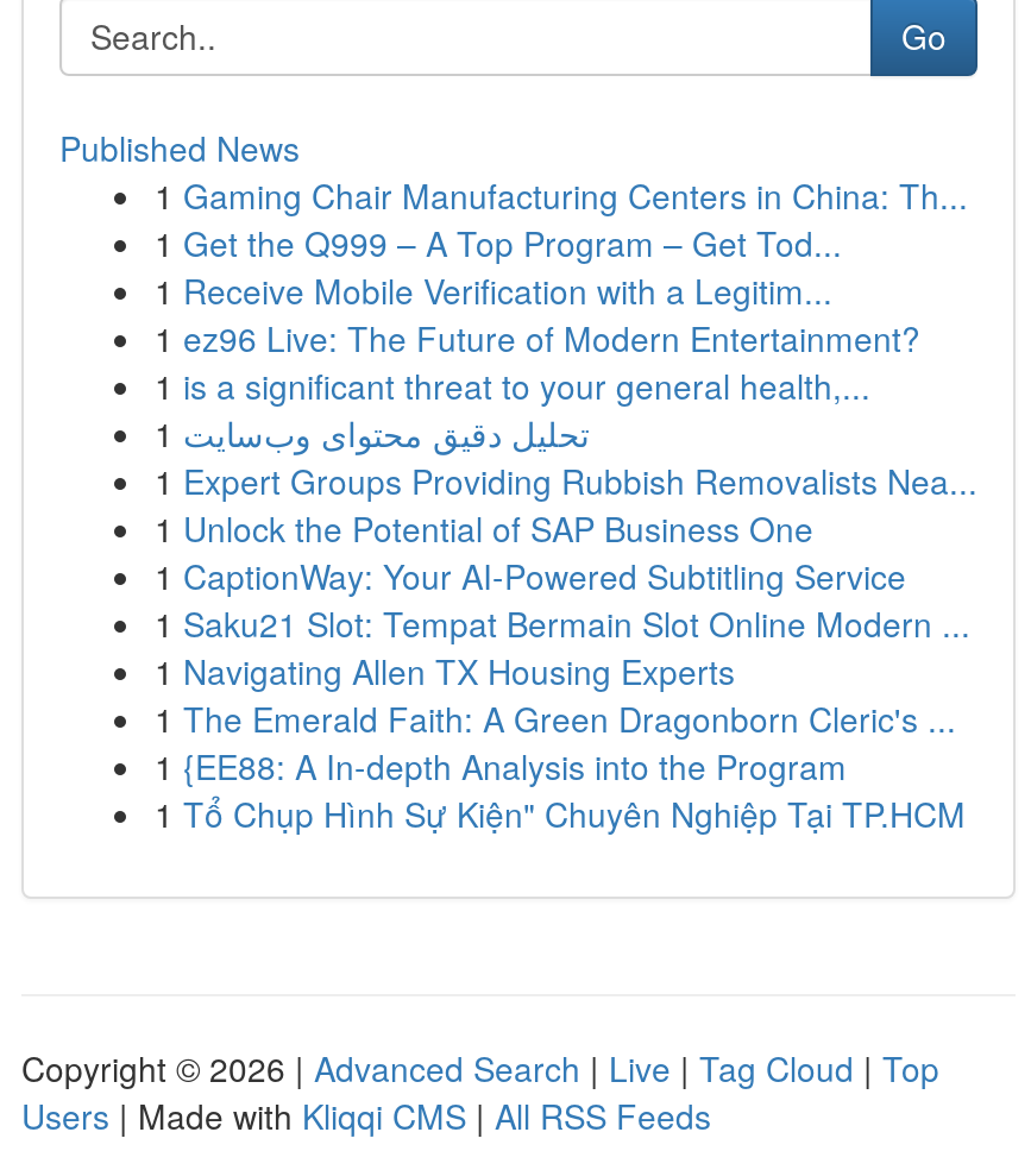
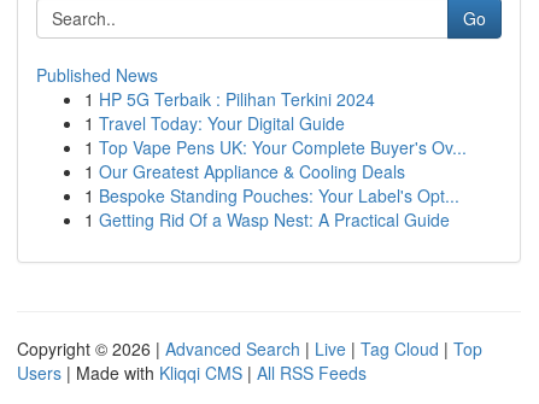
- 1 Gaming Chair Manufacturing Centers in China: Th...
- 1 Get the Q999 – A Top Program – Get Tod...
- 1 Receive Mobile Verification with a Legitim...
- 1 ez96 Live: The Future of Modern Entertainment?
- 1 is a significant threat to your general health,...
- 1 تحلیل دقیق محتوای وب‌سایت
- 1 Expert Groups Providing Rubbish Removalists Nea...
- 1 Unlock the Potential of SAP Business One
- 1 CaptionWay: Your AI-Powered Subtitling Service
- 1 Saku21 Slot: Tempat Bermain Slot Online Modern ...
- 1 Navigating Allen TX Housing Experts
- 1 The Emerald Faith: A Green Dragonborn Cleric's ...
- 1 {EE88: A In-depth Analysis into the Program
- 1 Tổ Chụp Hình Sự Kiện" Chuyên Nghiệp Tại TP.HCM
+ 1 HP 5G Terbaik : Pilihan Terkini 2024
+ 1 Travel Today: Your Digital Guide
+ 1 Top Vape Pens UK: Your Complete Buyer's Ov...
+ 1 Our Greatest Appliance & Cooling Deals
+ 1 Bespoke Standing Pouches: Your Label's Opt...
+ 1 Getting Rid Of a Wasp Nest: A Practical Guide
